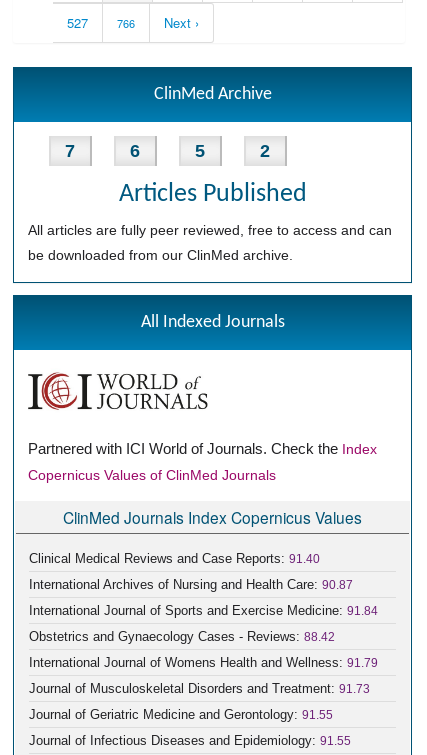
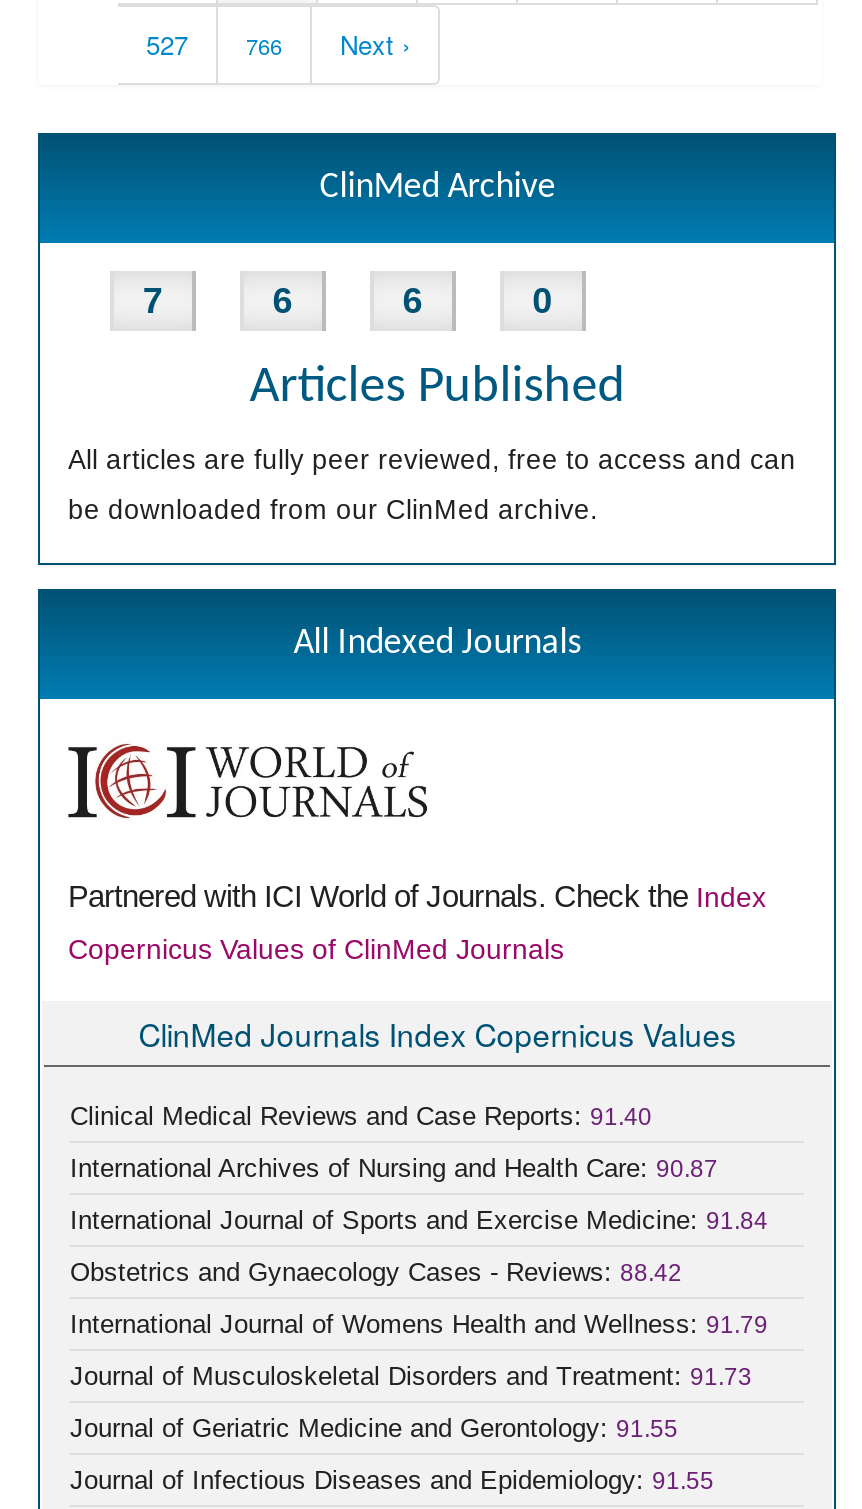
- 5
+ 6

- 2
+ 0
